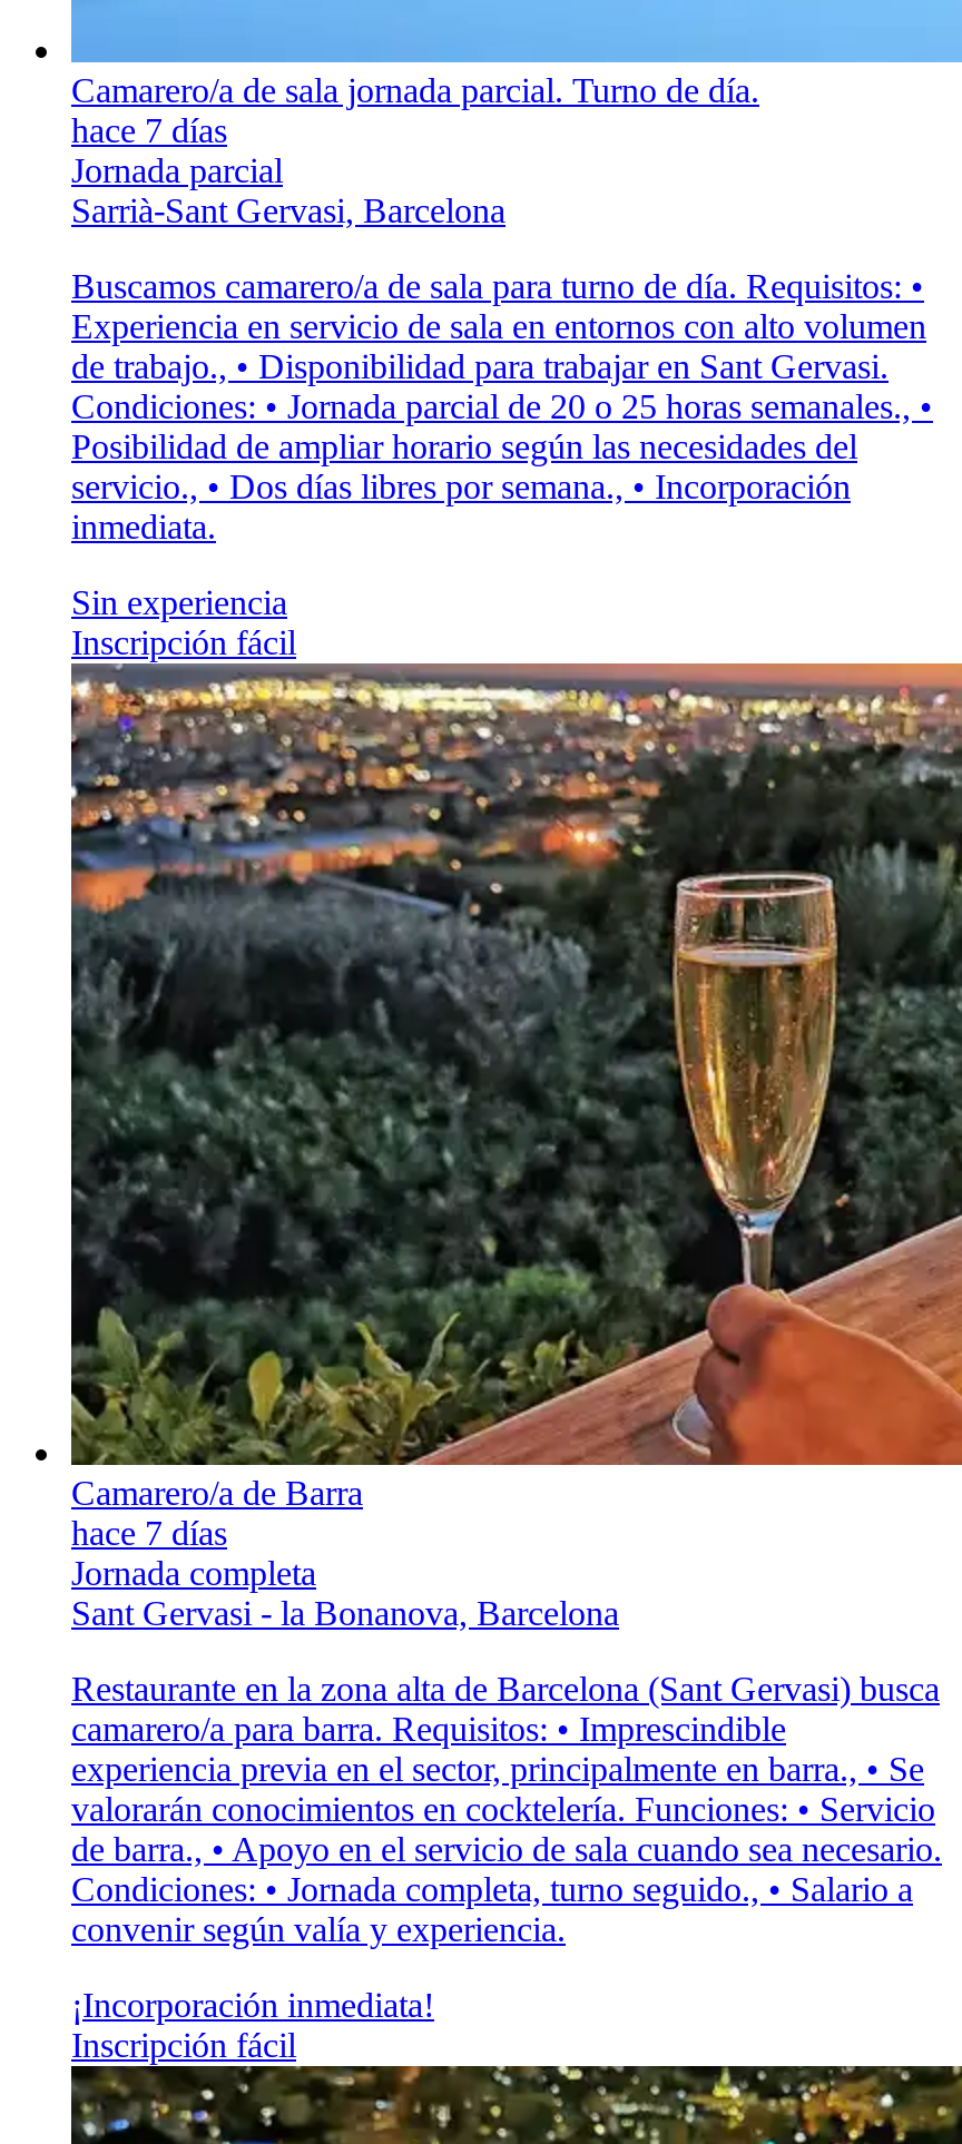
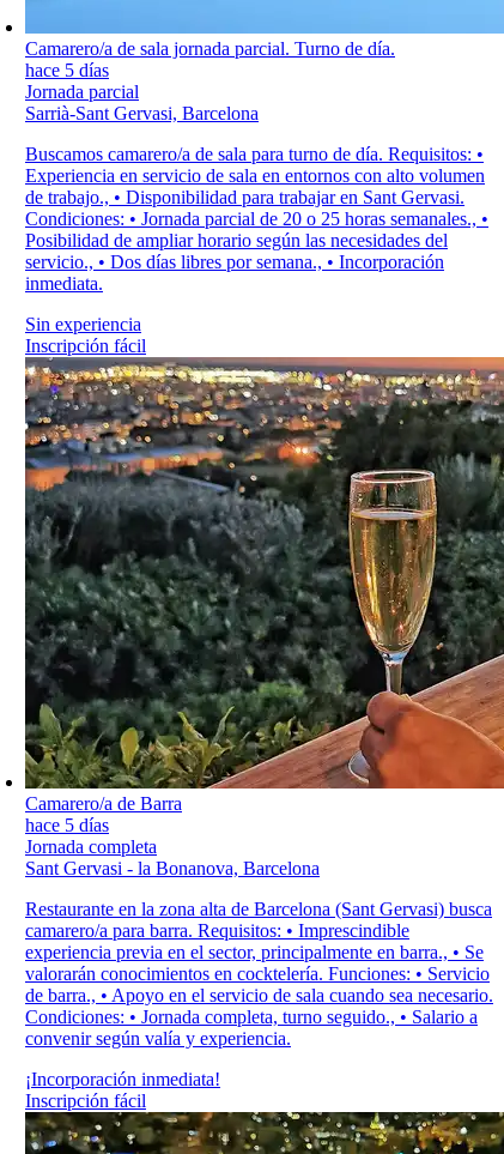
- hace 7 días
+ hace 5 días

- hace 7 días
+ hace 5 días
